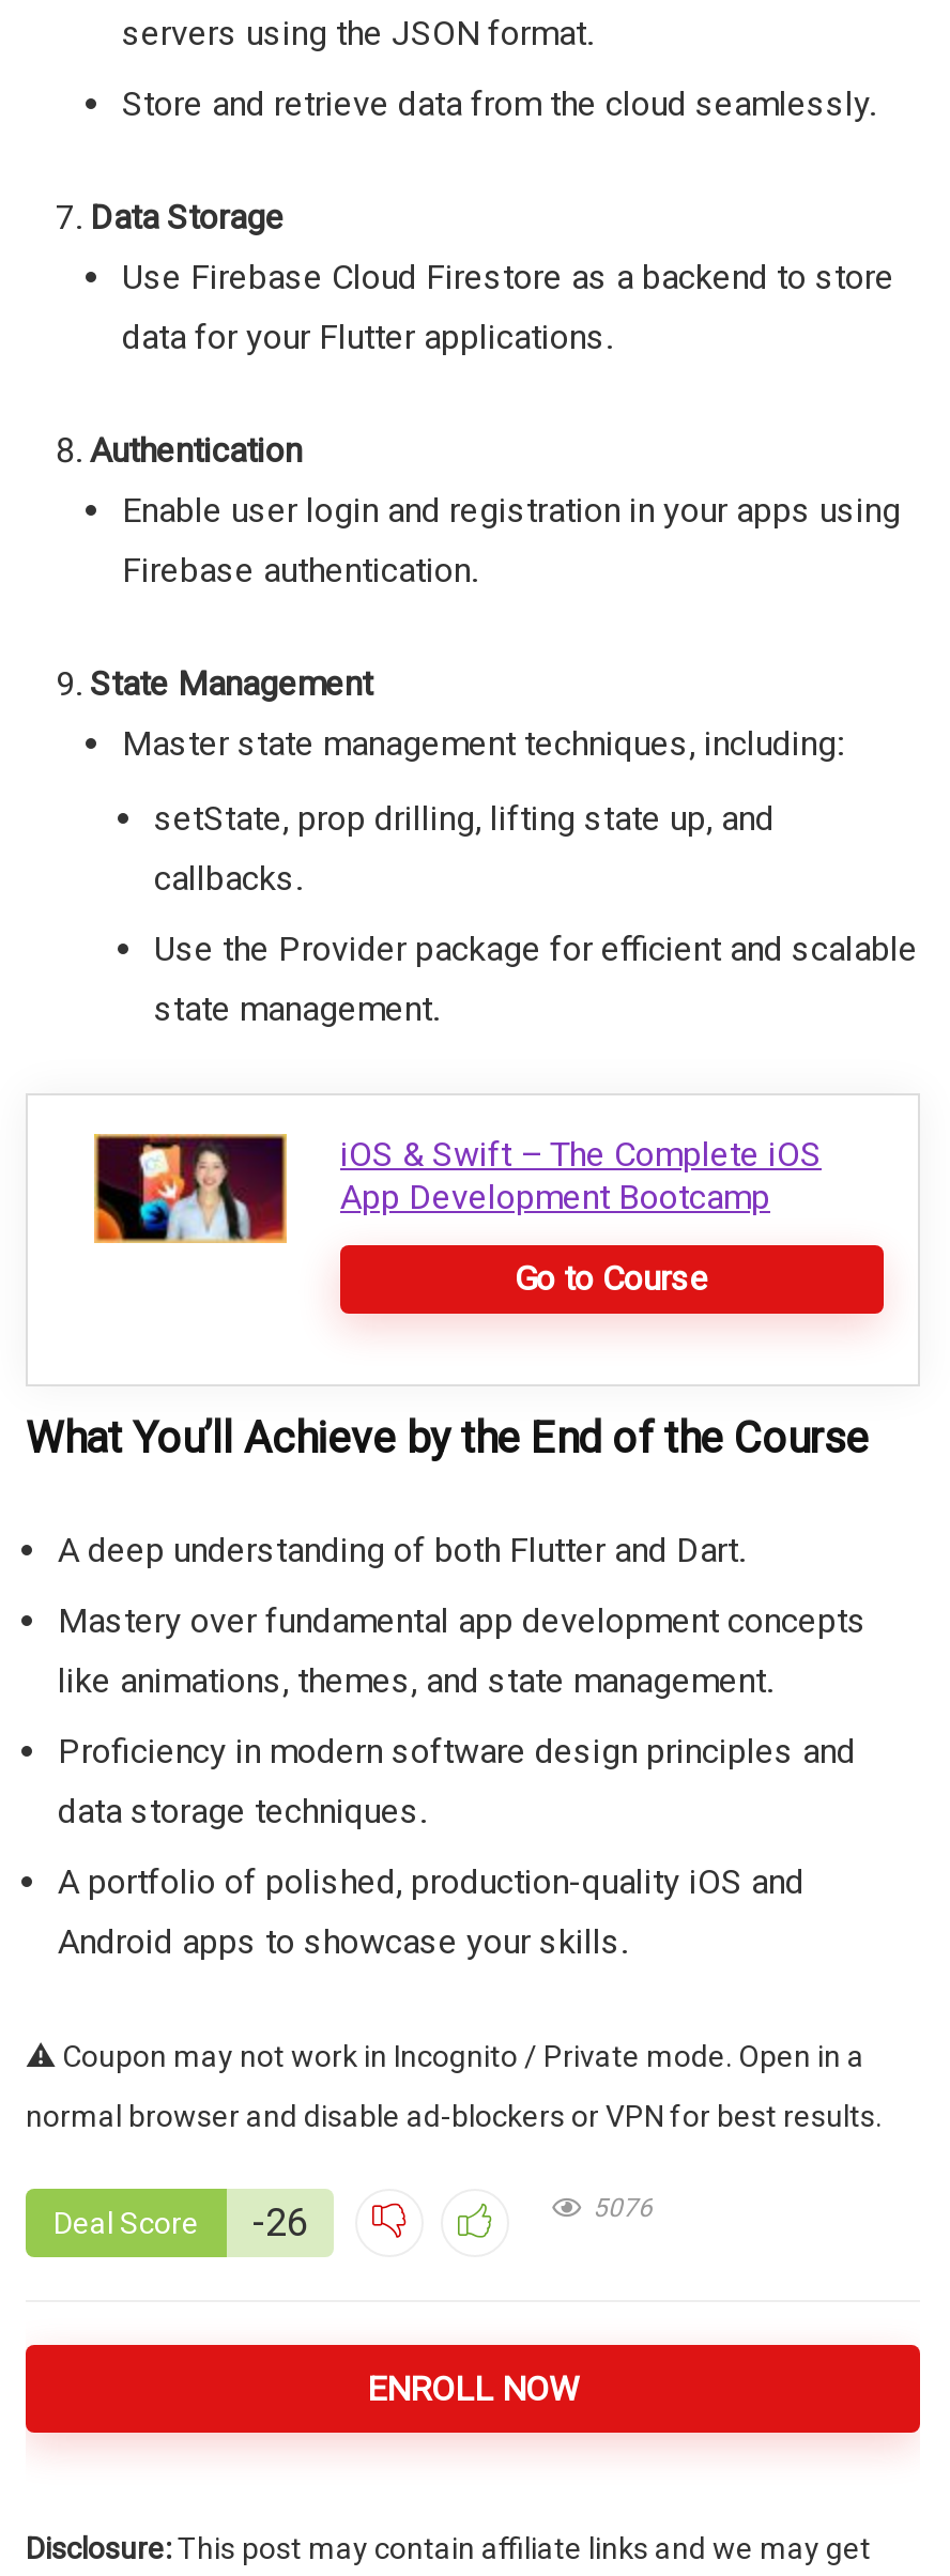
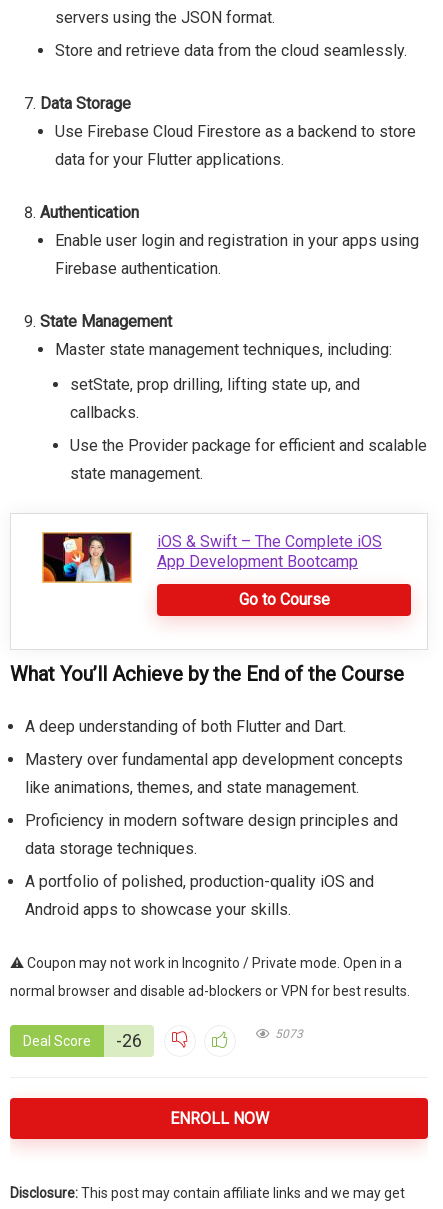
- 5076
+ 5073
